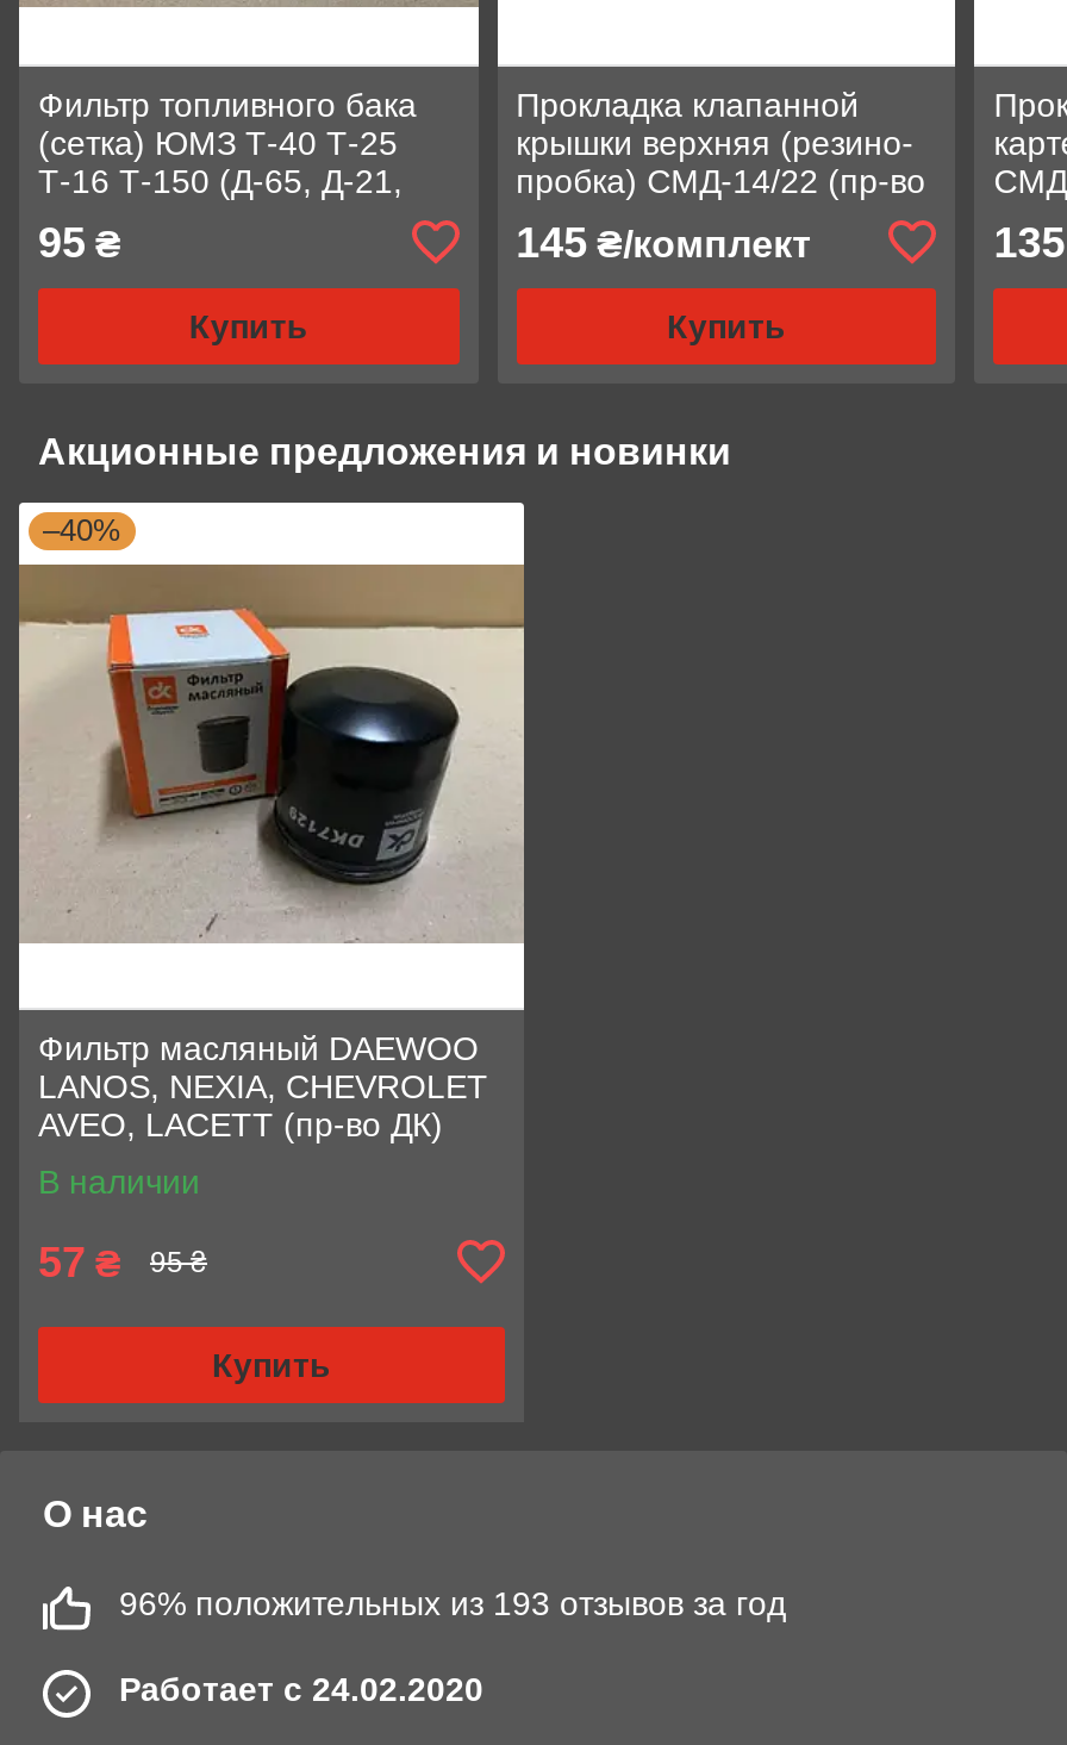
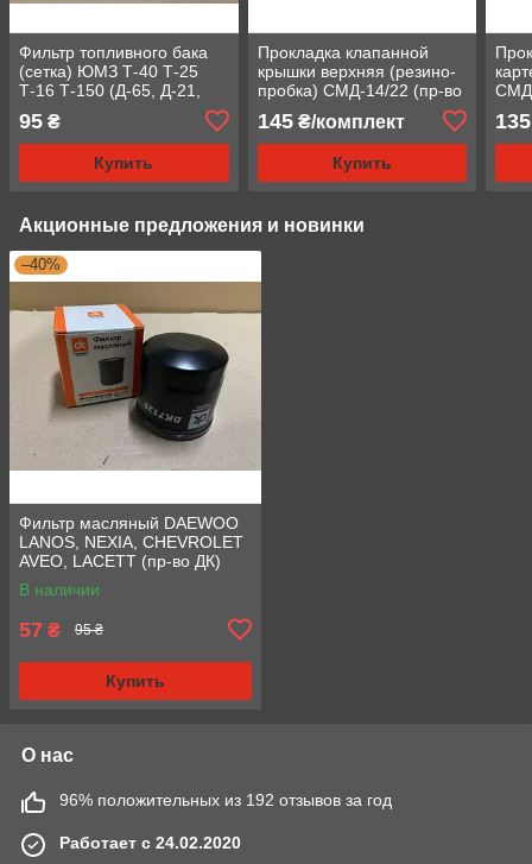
- 96% положительных из 193 отзывов за год
+ 96% положительных из 192 отзывов за год
